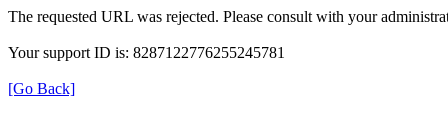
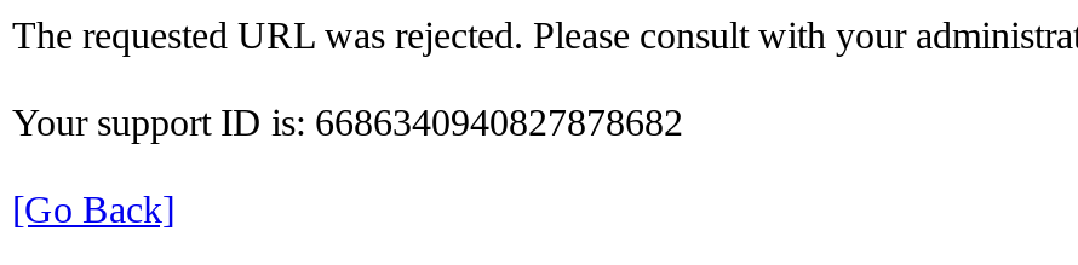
- Your support ID is: 8287122776255245781
+ Your support ID is: 6686340940827878682
